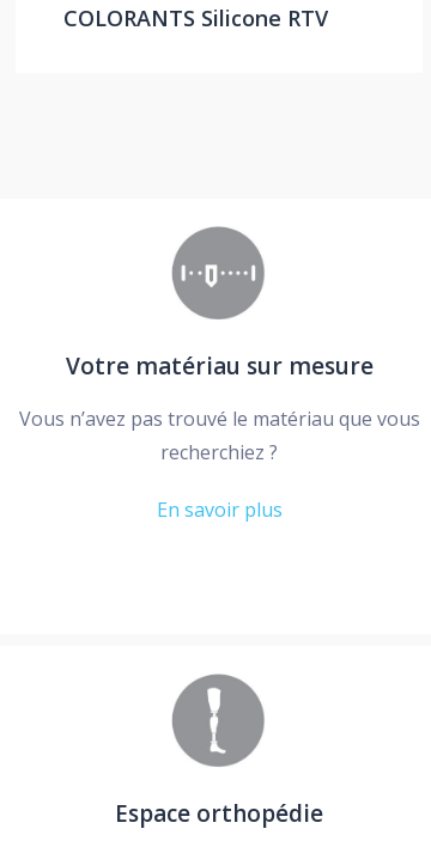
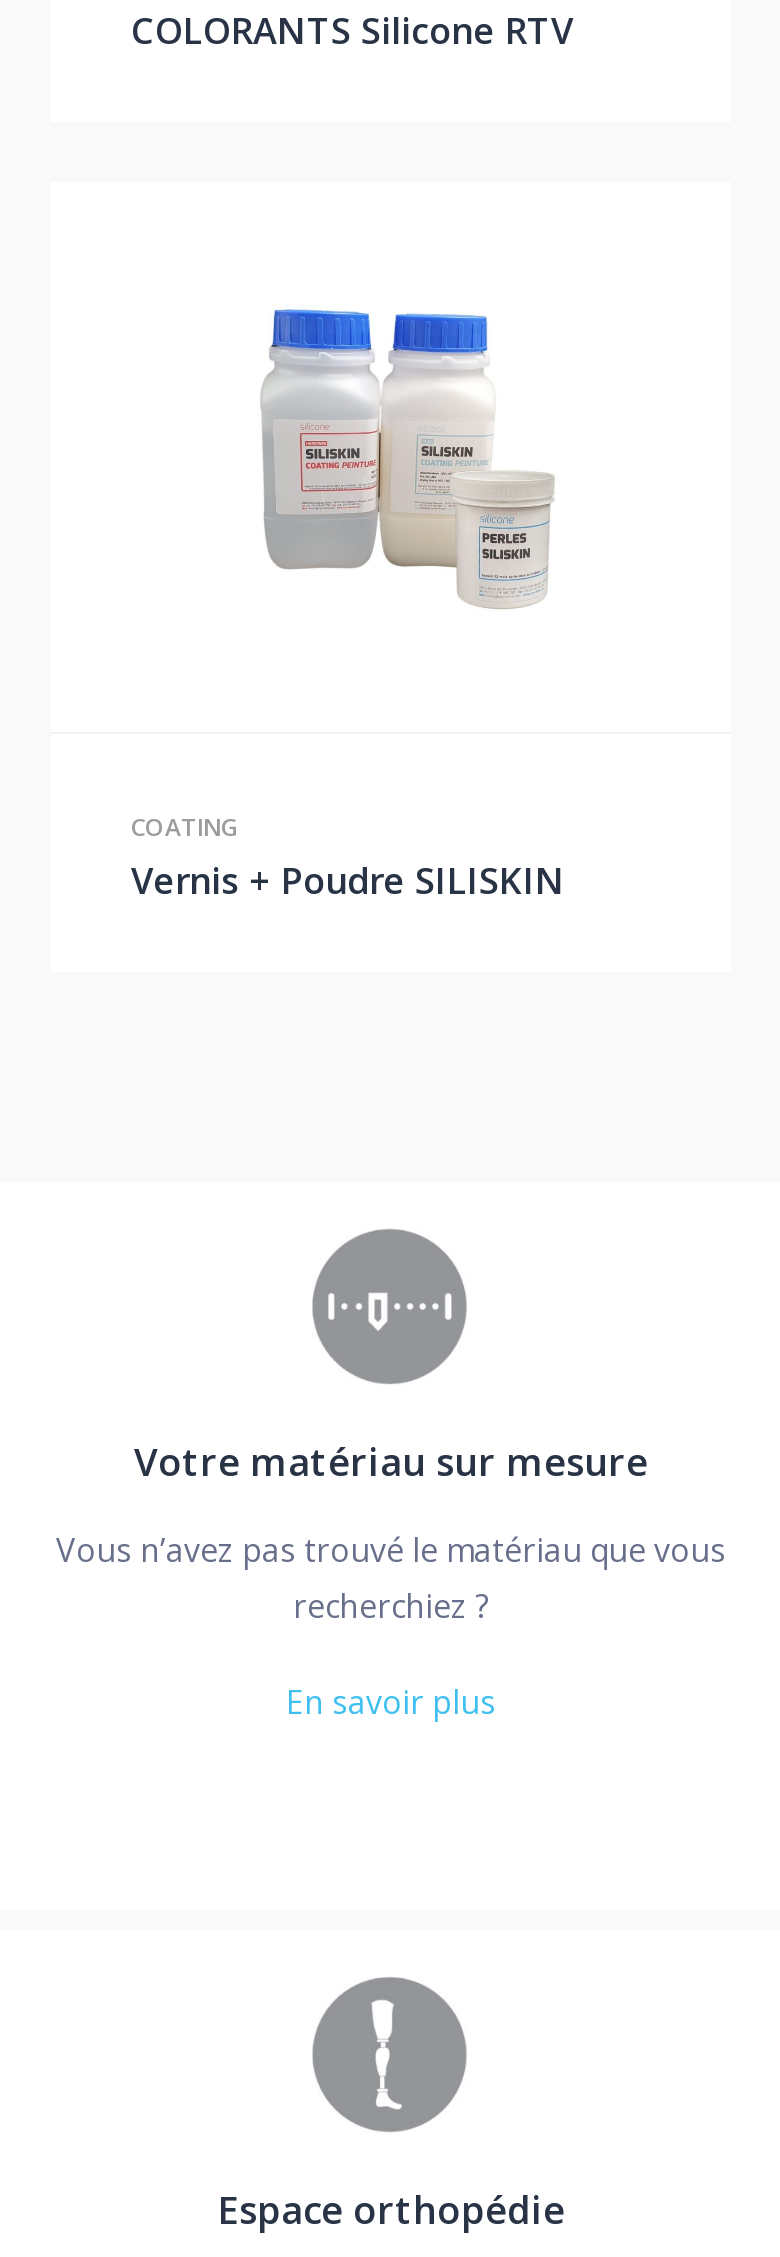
+ COATING
+ Vernis + Poudre SILISKIN

+ [image]
